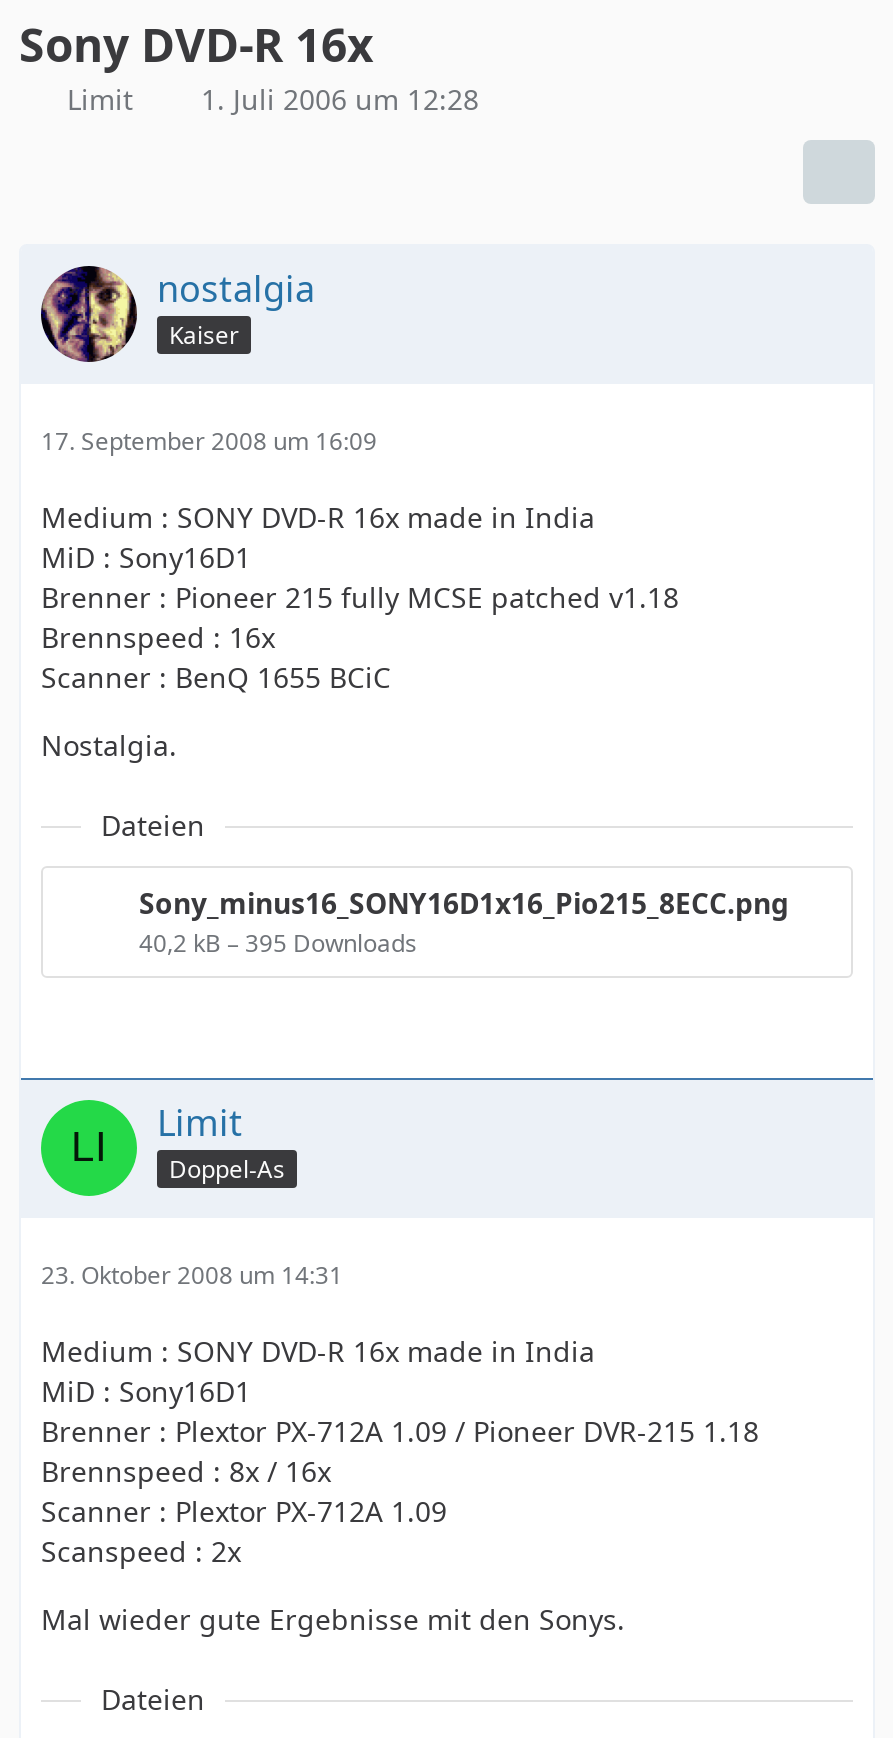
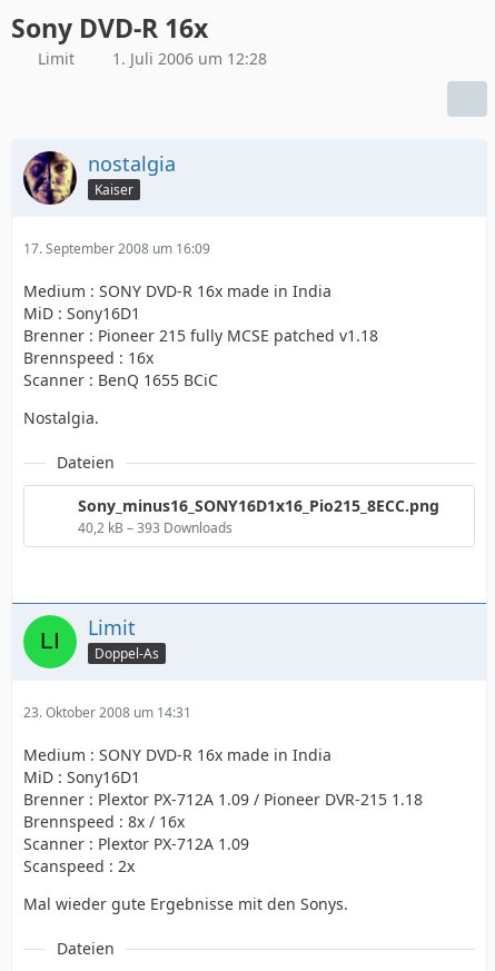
- 40,2 kB – 395 Downloads
+ 40,2 kB – 393 Downloads
